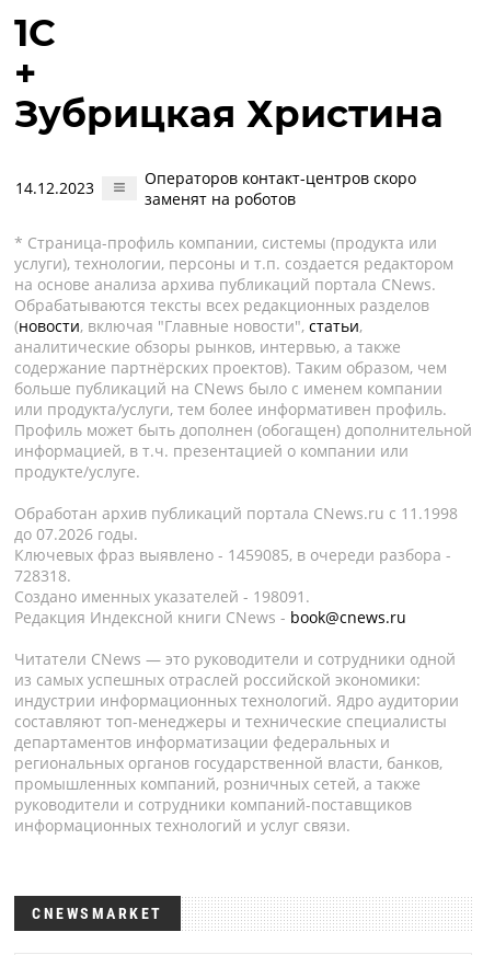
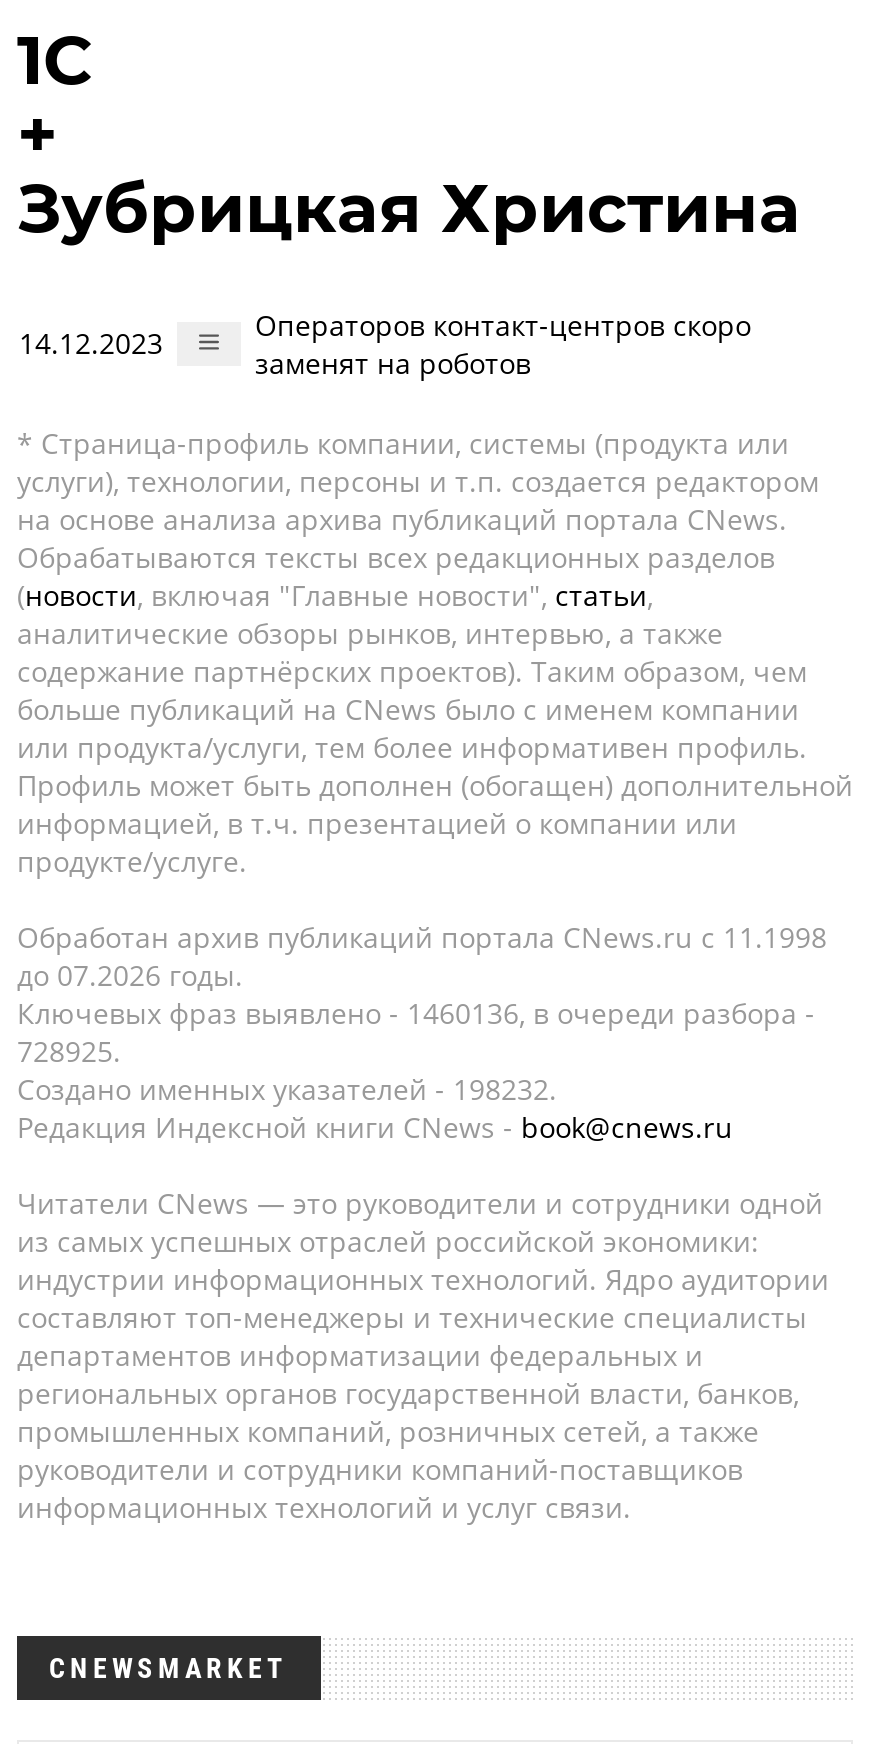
- Ключевых фраз выявлено - 1459085, в очереди разбора -
+ Ключевых фраз выявлено - 1460136, в очереди разбора -

- 728318.
+ 728925.

- Создано именных указателей - 198091.
+ Создано именных указателей - 198232.
